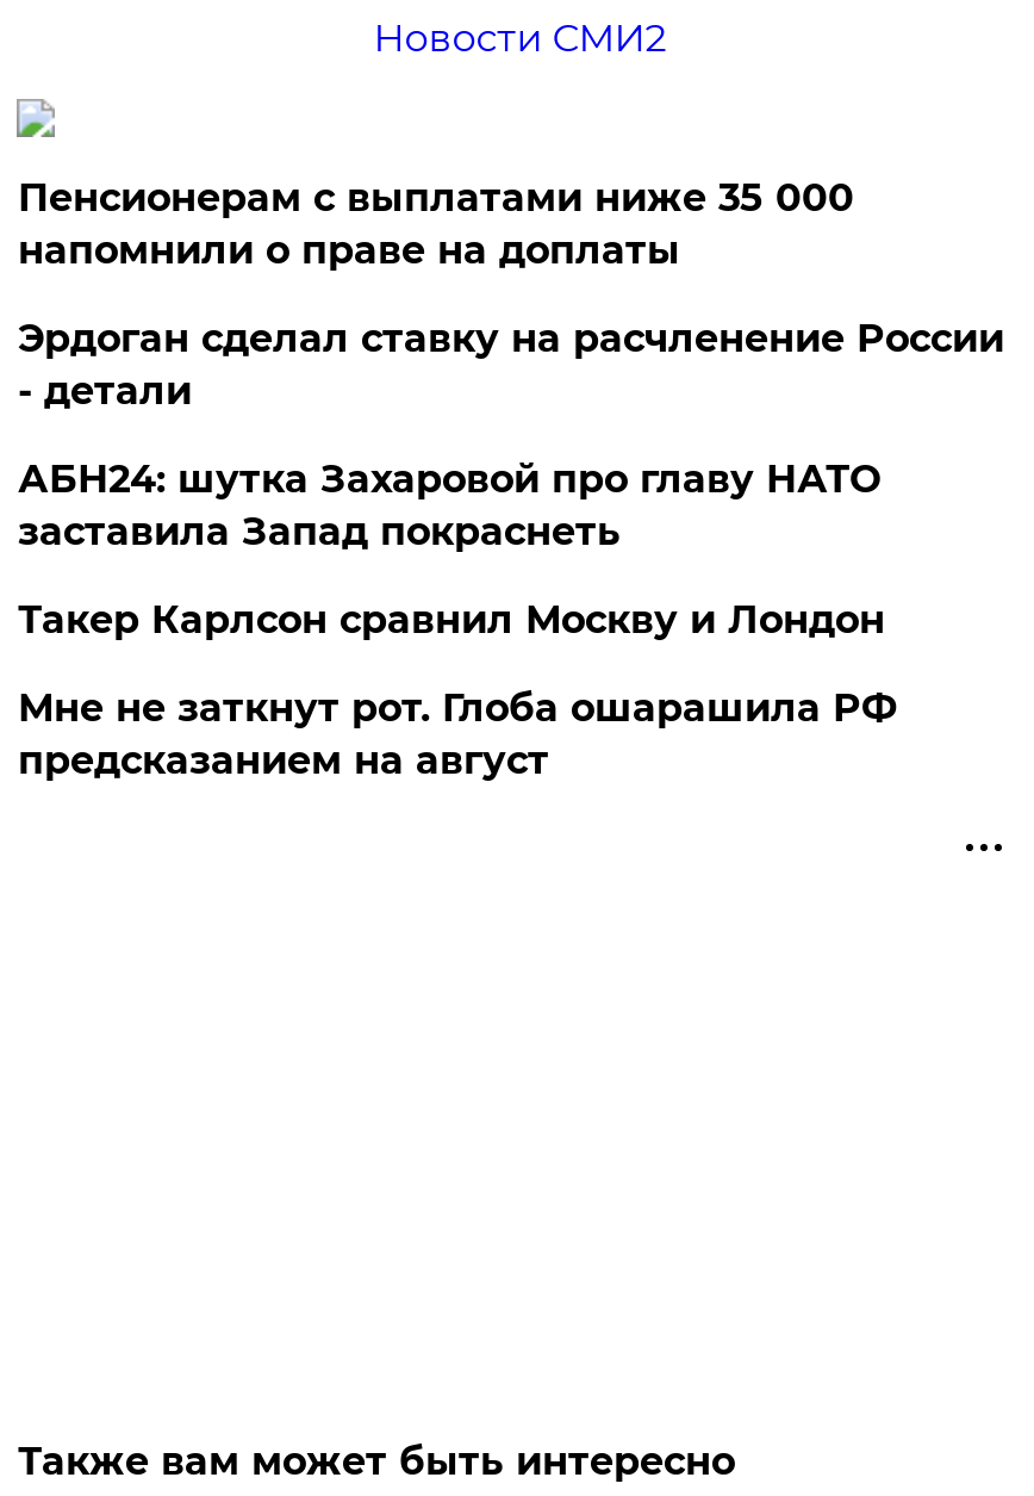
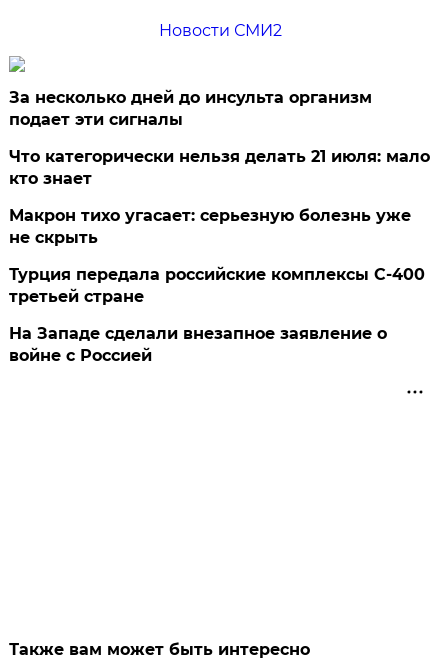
- Пенсионерам с выплатами ниже 35 000
- напомнили о праве на доплаты
+ За несколько дней до инсульта организм
+ подает эти сигналы

- Эрдоган сделал ставку на расчленение России
- - детали
+ Что категорически нельзя делать 21 июля: мало
+ кто знает

- АБН24: шутка Захаровой про главу НАТО
- заставила Запад покраснеть
+ Макрон тихо угасает: серьезную болезнь уже
+ не скрыть

- Такер Карлсон сравнил Москву и Лондон
+ Турция передала российские комплексы С-400
+ третьей стране

- Мне не заткнут рот. Глоба ошарашила РФ
- предсказанием на август
+ На Западе сделали внезапное заявление о
+ войне с Россией
